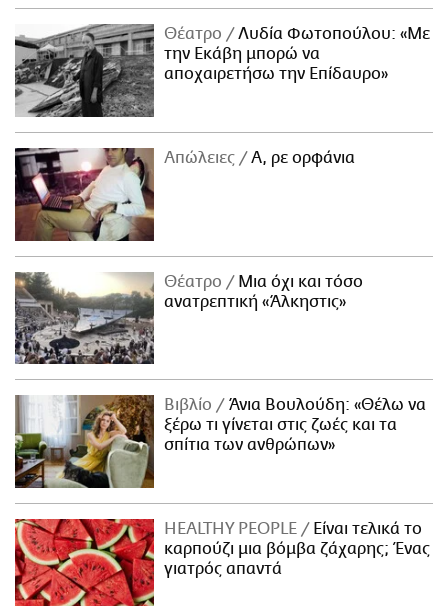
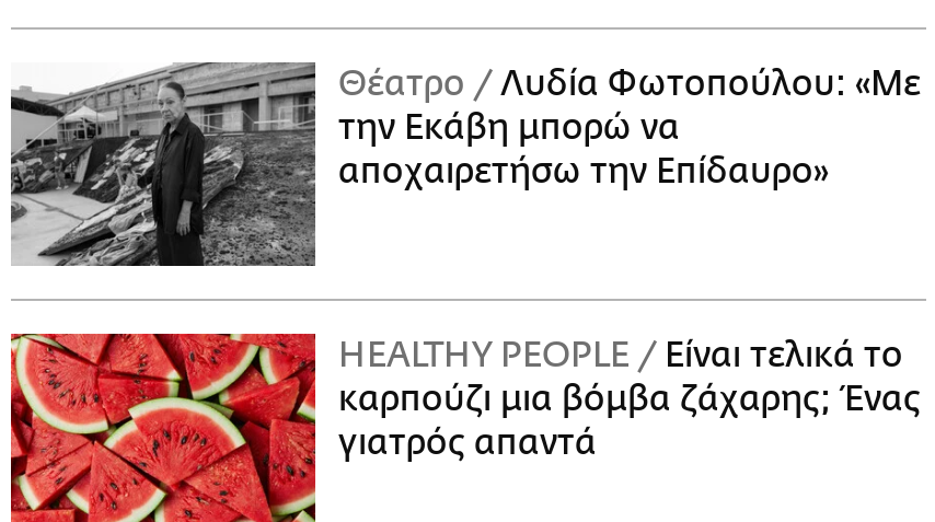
- [image]
- Απώλειες Α, ρε ορφάνια

- [image]
- Θέατρο Μια όχι και τόσο
- ανατρεπτική «Άλκηστις»

- [image]
- Βιβλίο Άνια Βουλούδη: «Θέλω να
- ξέρω τι γίνεται στις ζωές και τα
- σπίτια των ανθρώπων»
